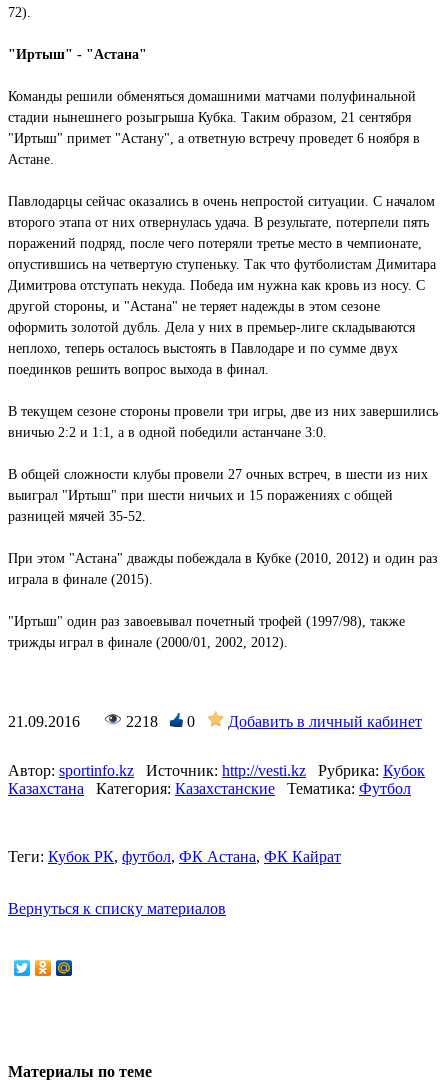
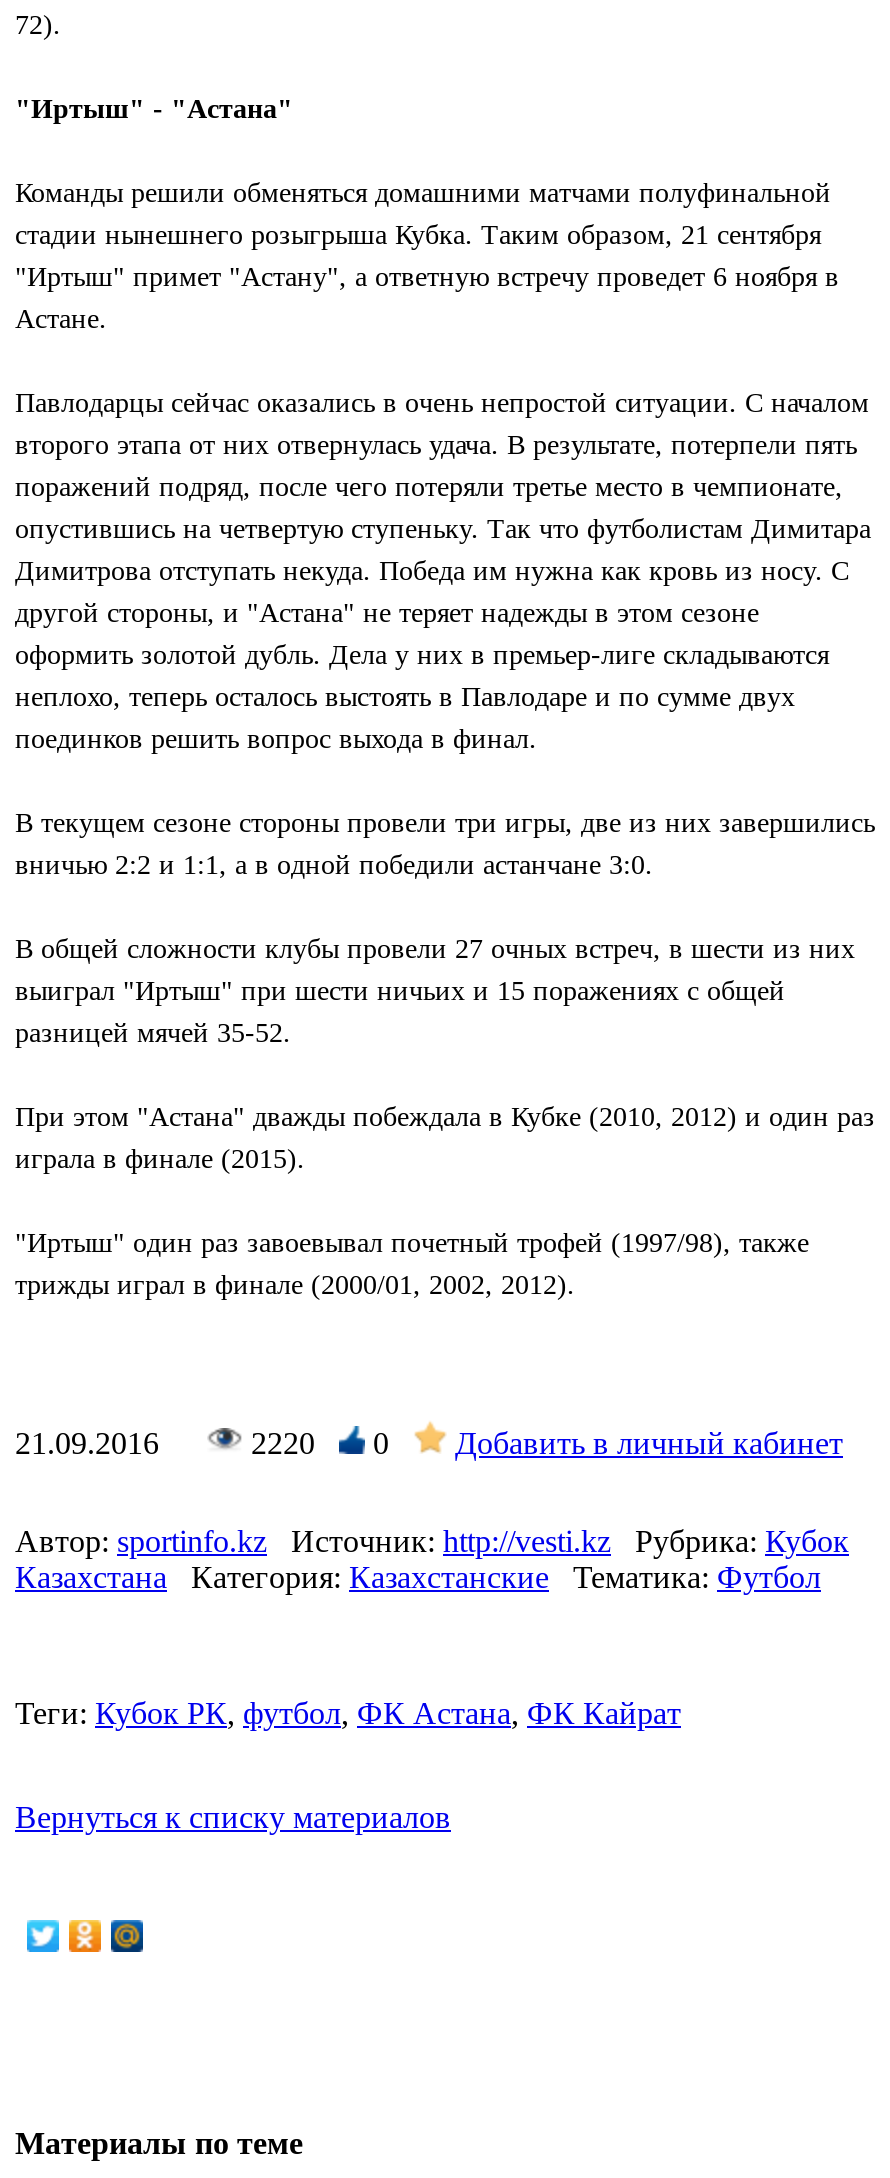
- 2218 0 Добавить в личный кабинет
+ 2220 0 Добавить в личный кабинет
